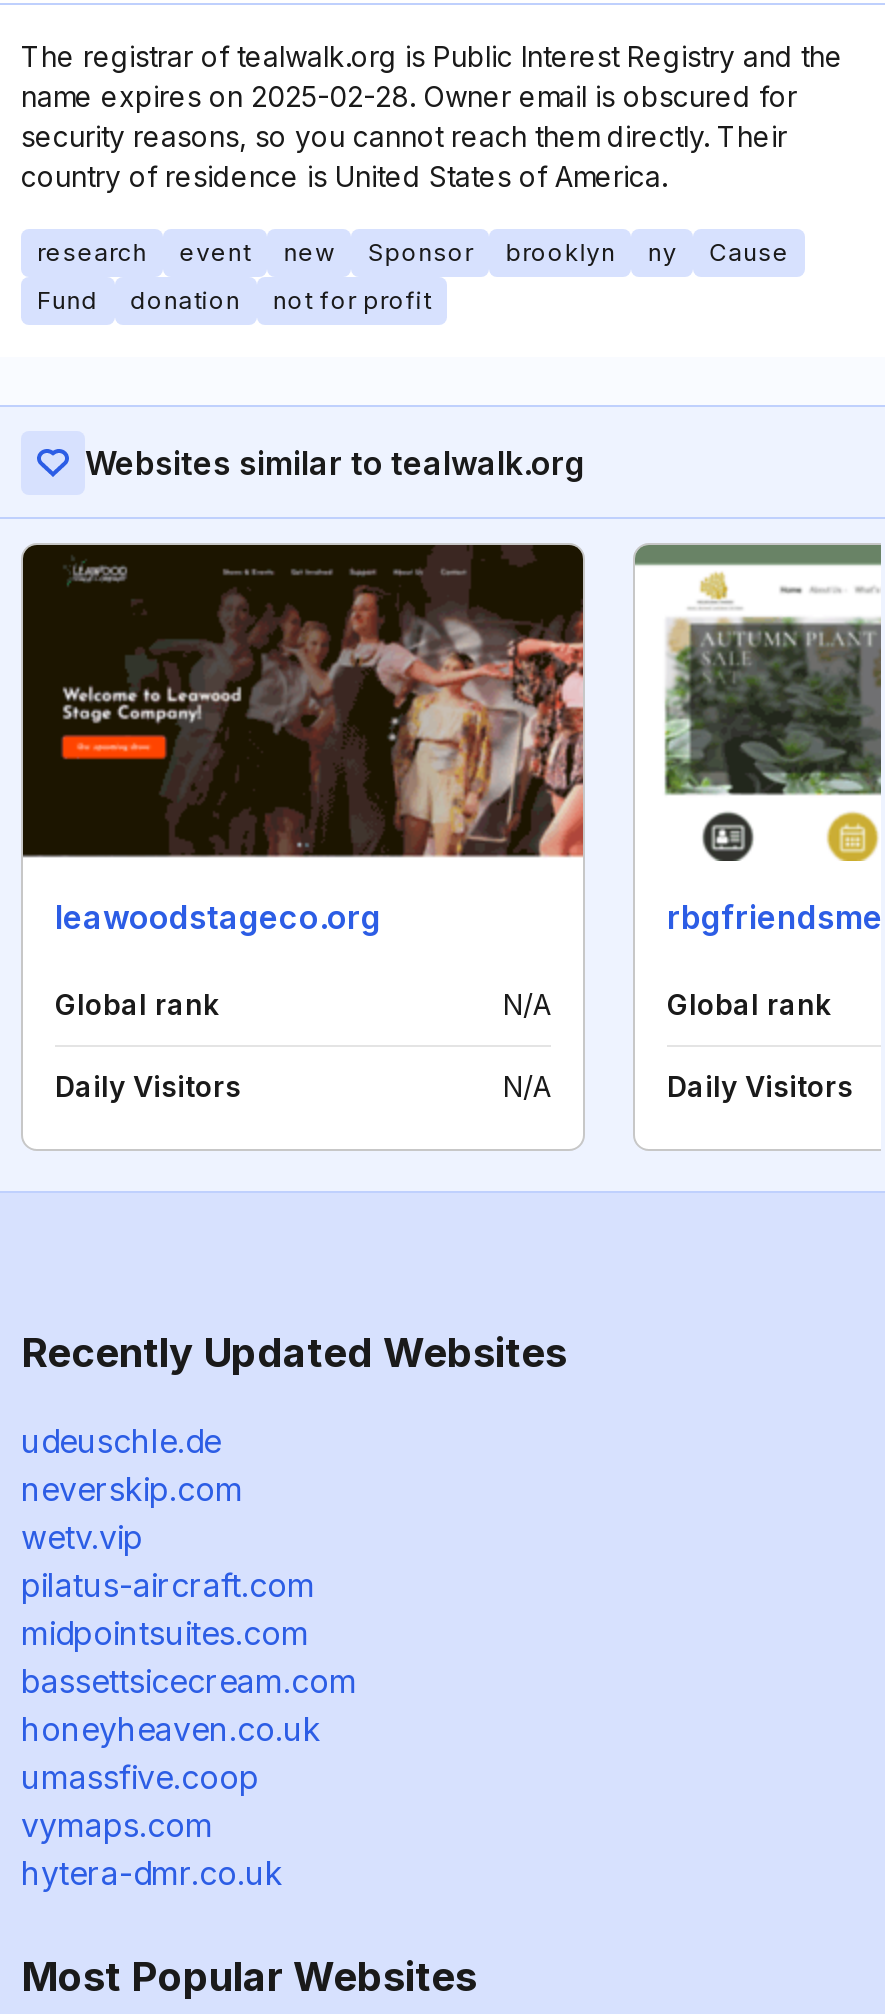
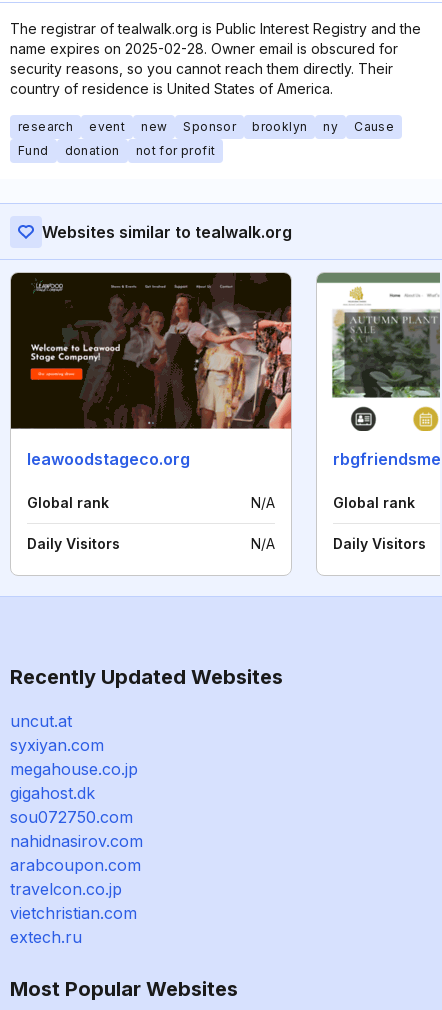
- udeuschle.de
- neverskip.com
- wetv.vip
- pilatus-aircraft.com
- midpointsuites.com
- bassettsicecream.com
- honeyheaven.co.uk
- umassfive.coop
- vymaps.com
- hytera-dmr.co.uk
+ uncut.at
+ syxiyan.com
+ megahouse.co.jp
+ gigahost.dk
+ sou072750.com
+ nahidnasirov.com
+ arabcoupon.com
+ travelcon.co.jp
+ vietchristian.com
+ extech.ru
